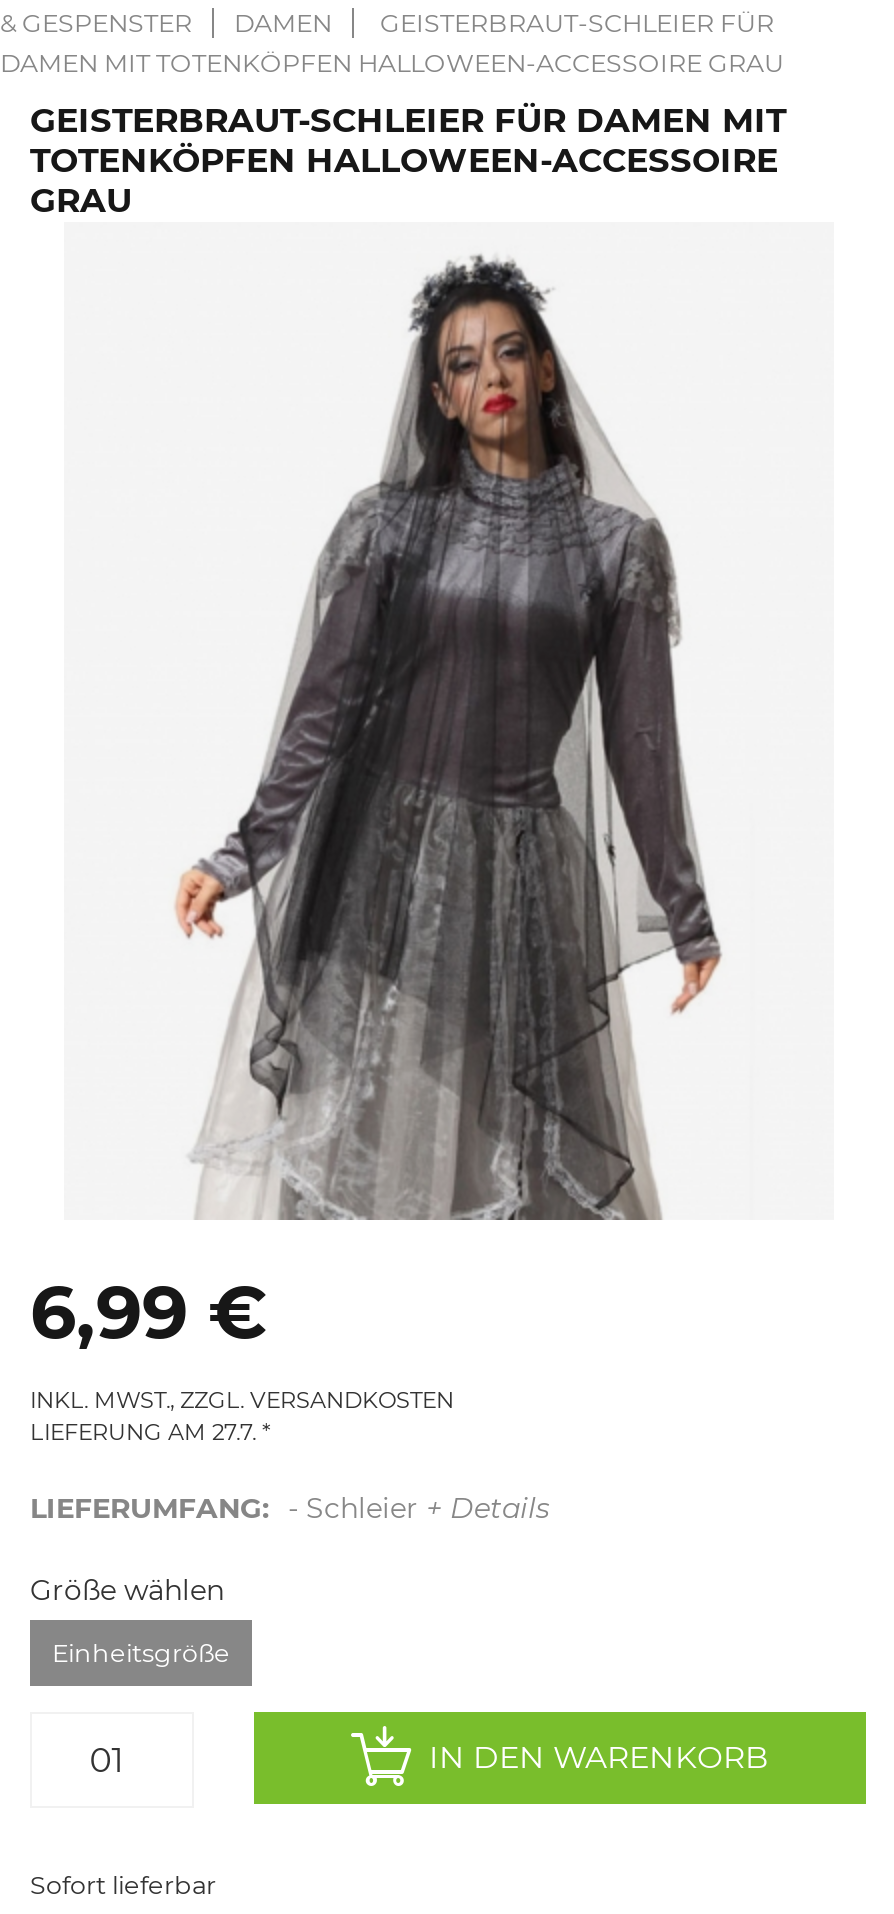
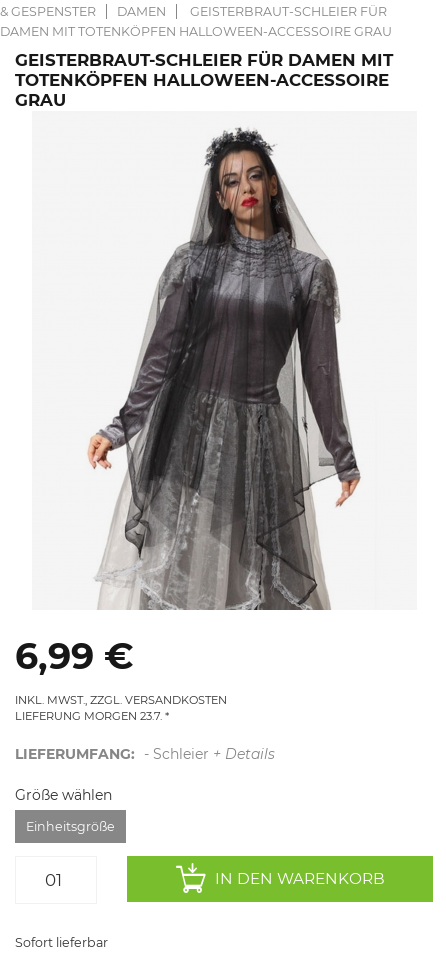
- LIEFERUNG AM 27.7.
+ LIEFERUNG MORGEN 23.7.
